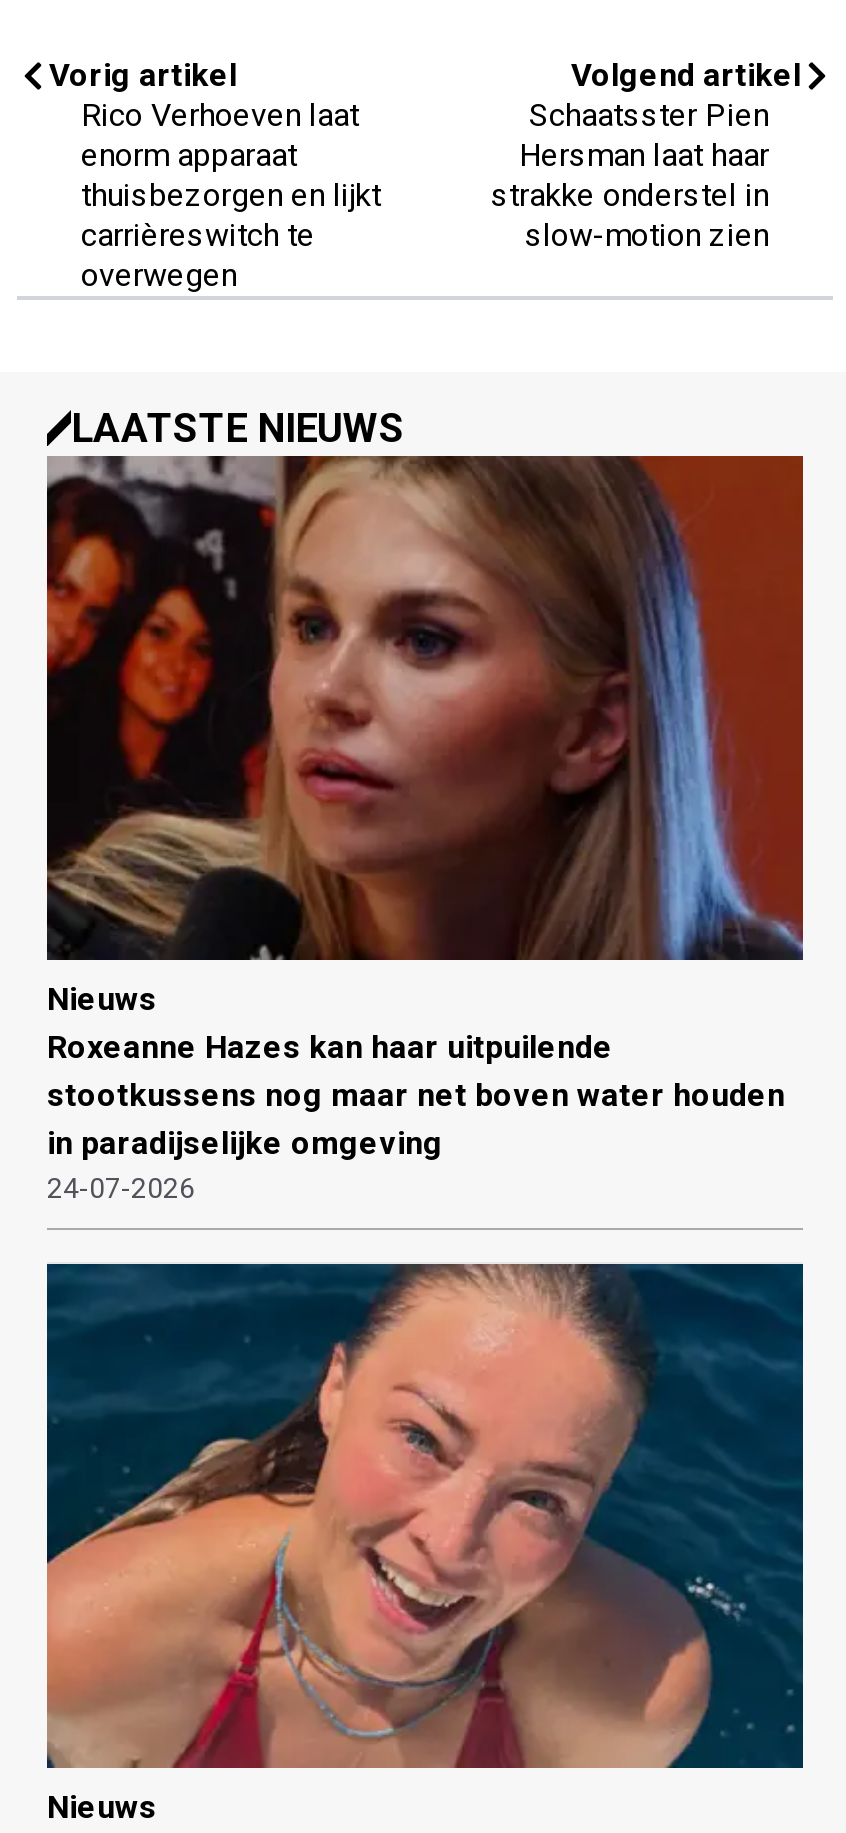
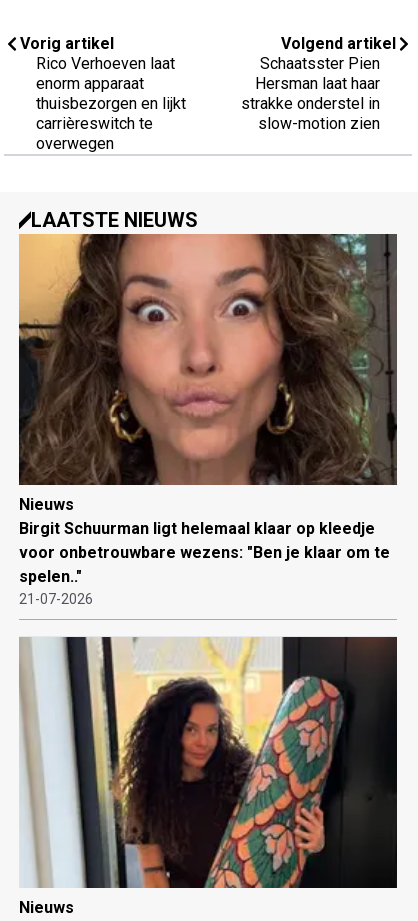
- [image]
- Roxeanne Hazes kan haar uitpuilende
- stootkussens nog maar net boven water houden
- in paradijselijke omgeving
- 24-07-2026
+ [image]
+ Birgit Schuurman ligt helemaal klaar op kleedje
+ voor onbetrouwbare wezens: "Ben je klaar om te
+ spelen.."
+ 21-07-2026

- [image]
+ [image]
